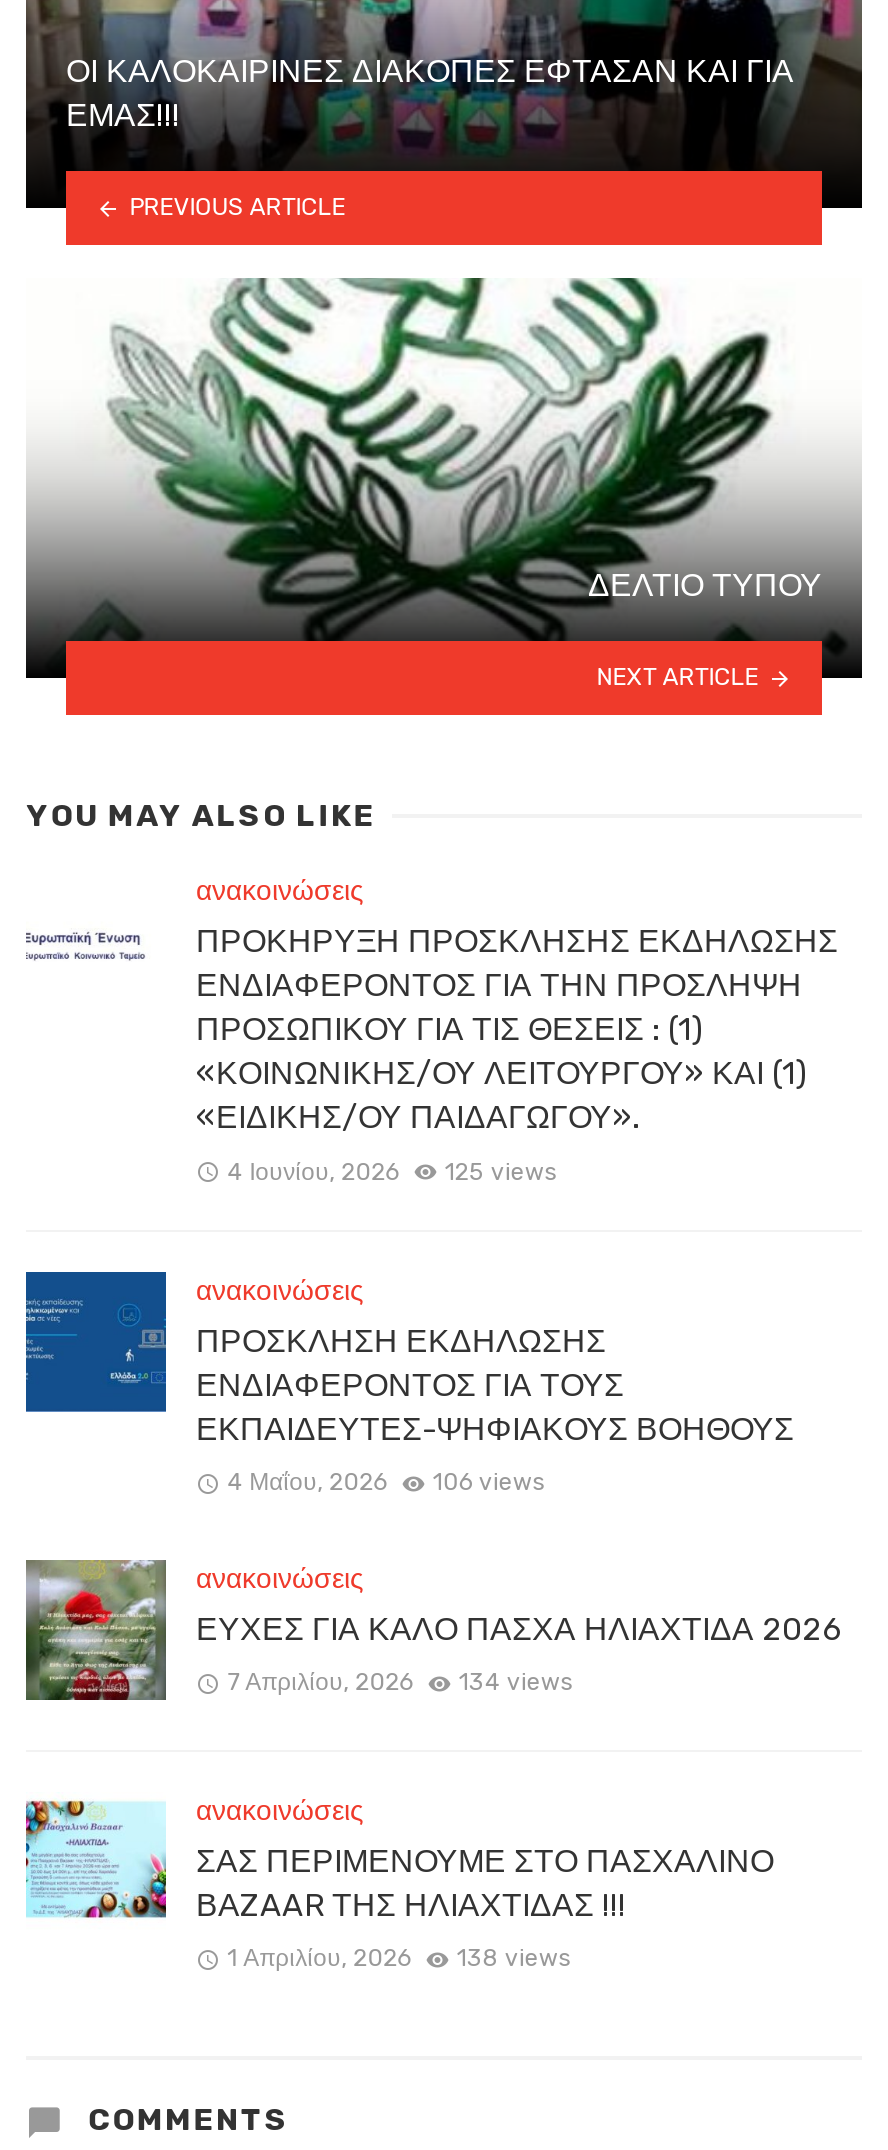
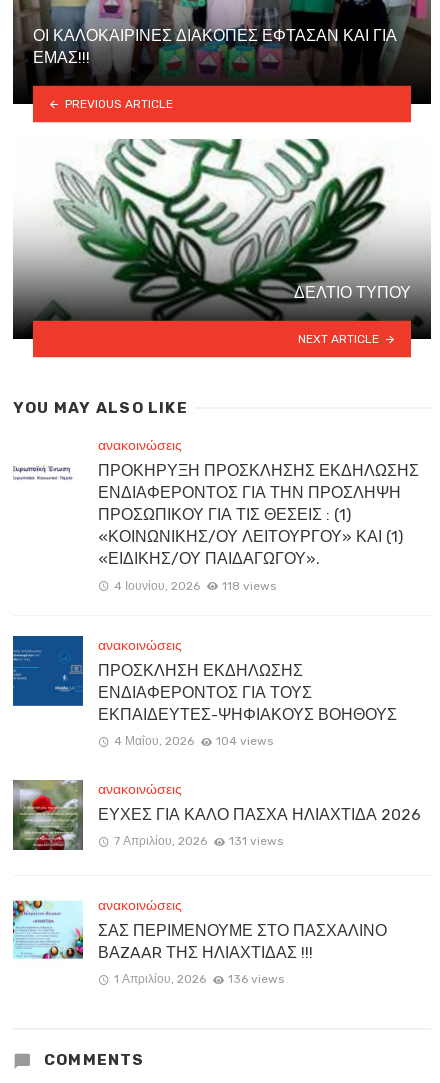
- 4 Ιουνίου, 2026 125 views
+ 4 Ιουνίου, 2026 118 views

- 4 Μαΐου, 2026 106 views
+ 4 Μαΐου, 2026 104 views

- 7 Απριλίου, 2026 134 views
+ 7 Απριλίου, 2026 131 views

- 1 Απριλίου, 2026 138 views
+ 1 Απριλίου, 2026 136 views
